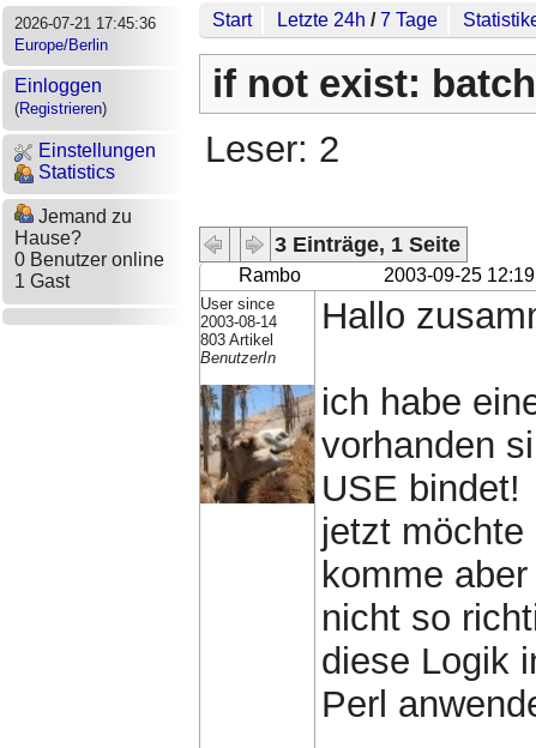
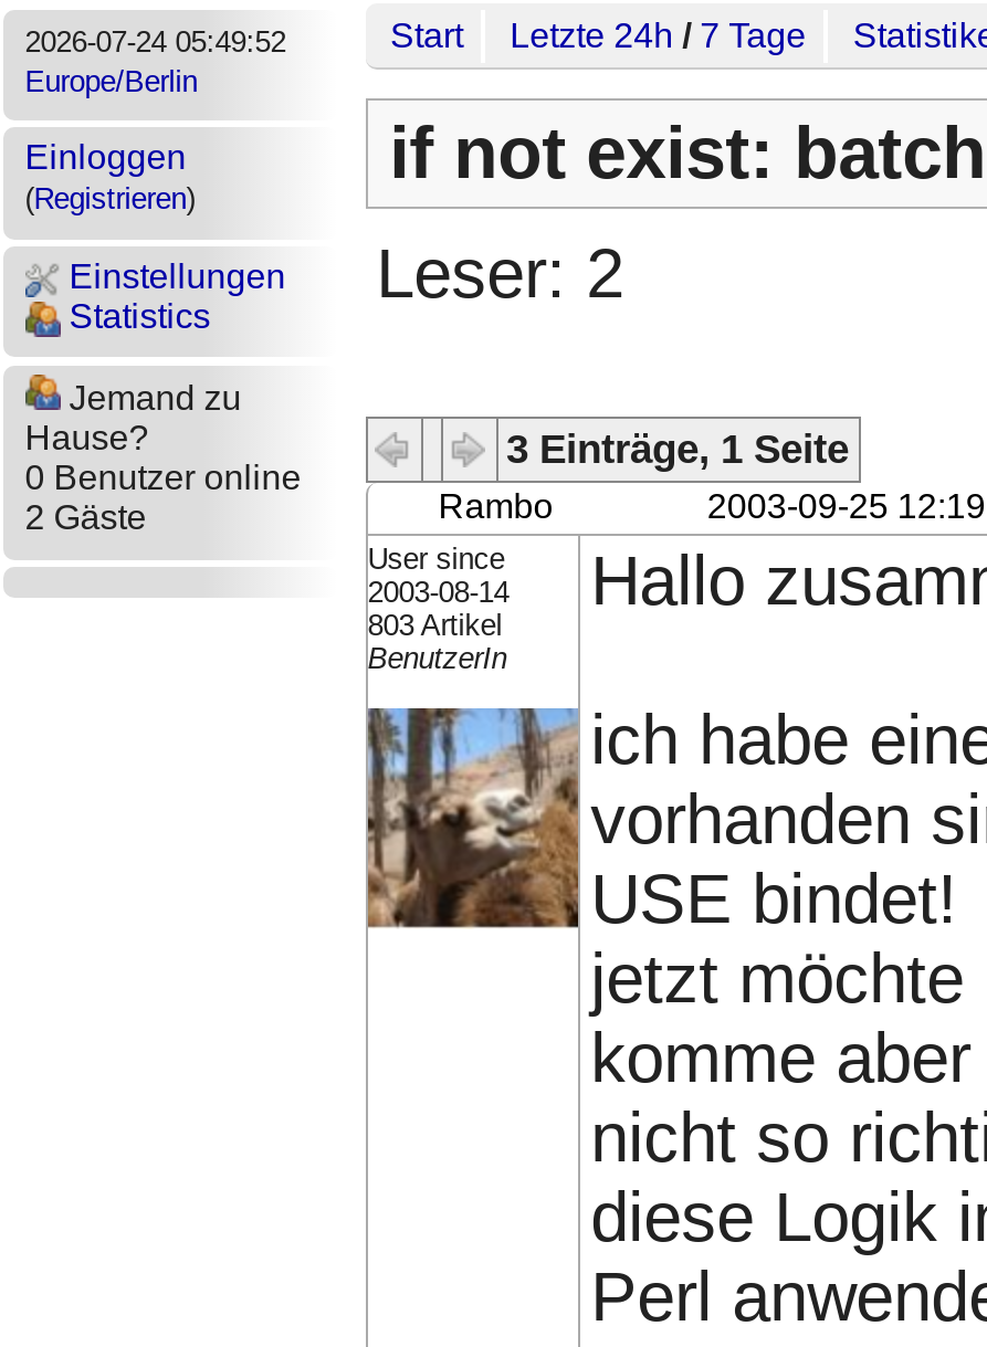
- 2026-07-21 17:45:36
+ 2026-07-24 05:49:52

- 1 Gast
+ 2 Gäste
